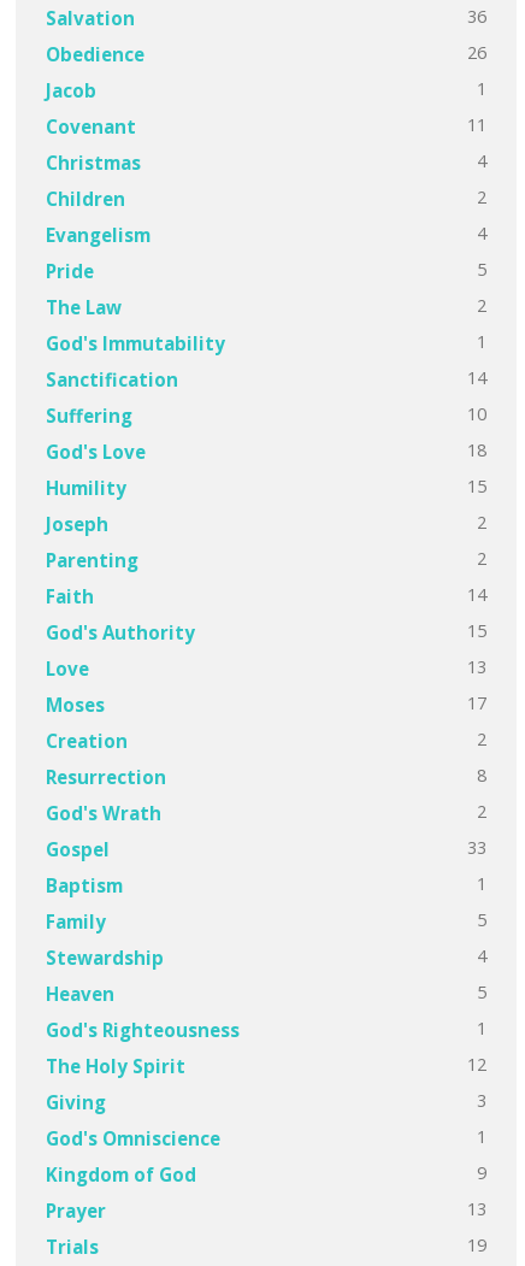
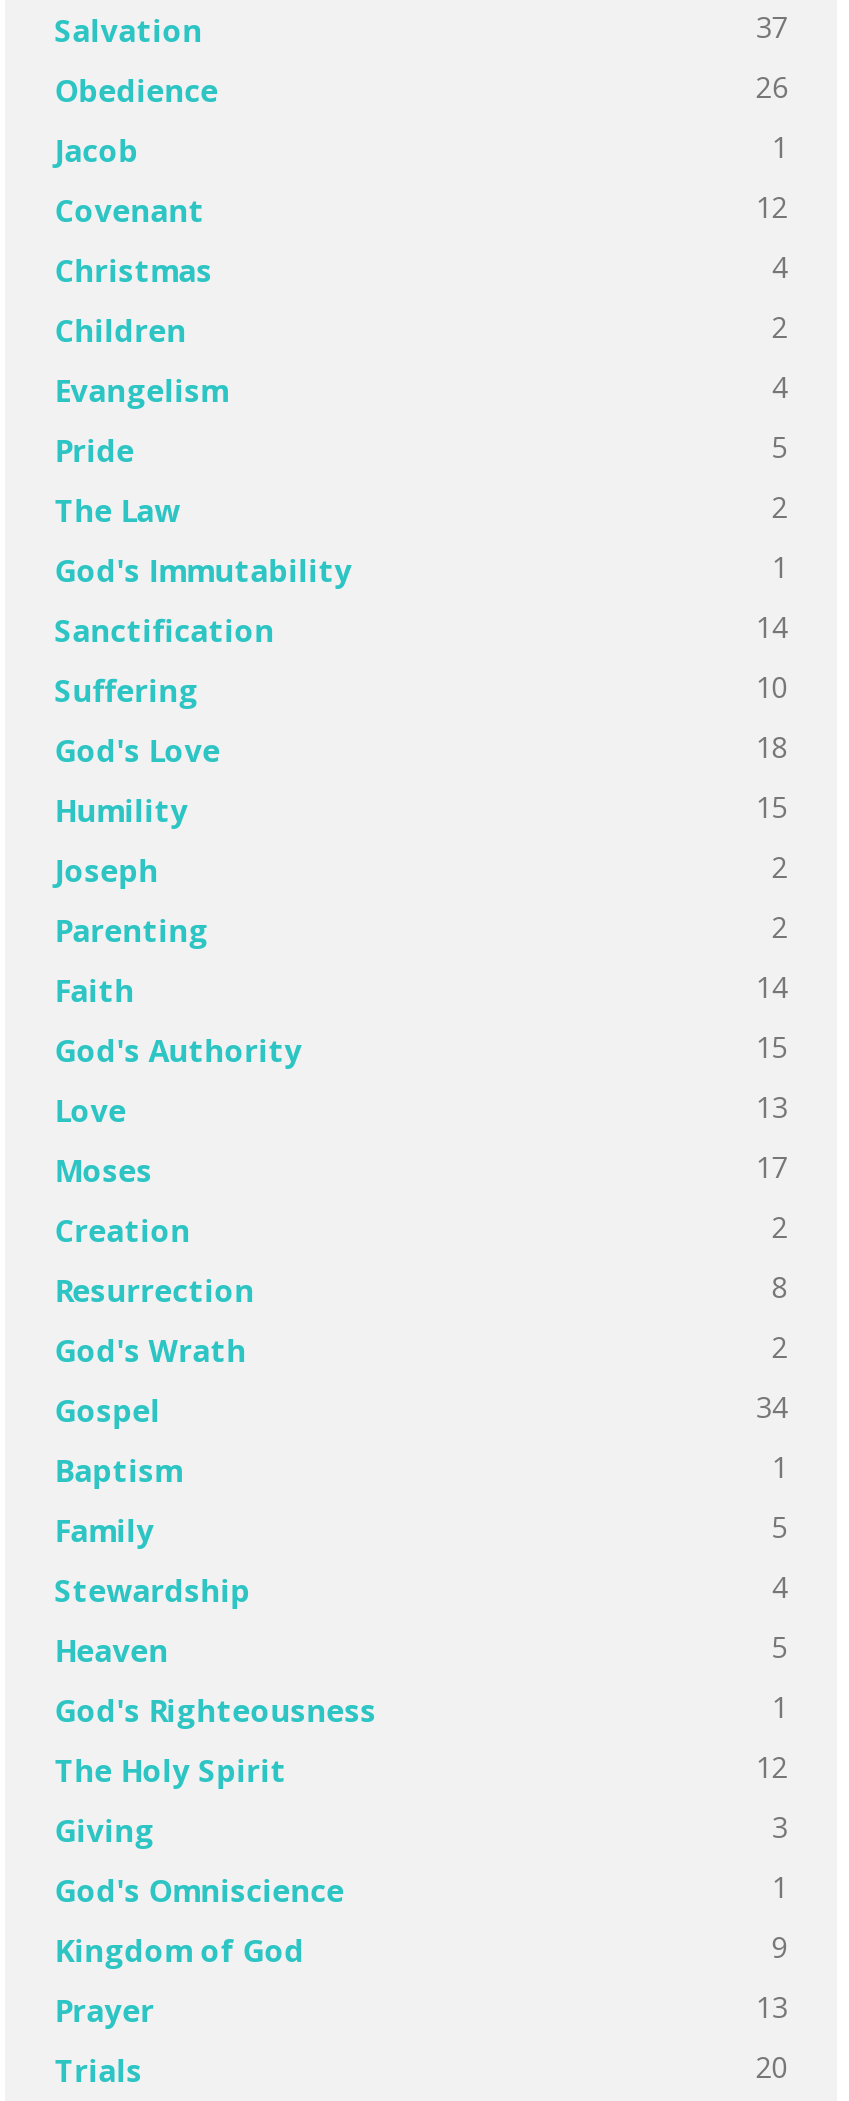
- 36
+ 37

- 11
+ 12

- 33
+ 34

- 19
+ 20
